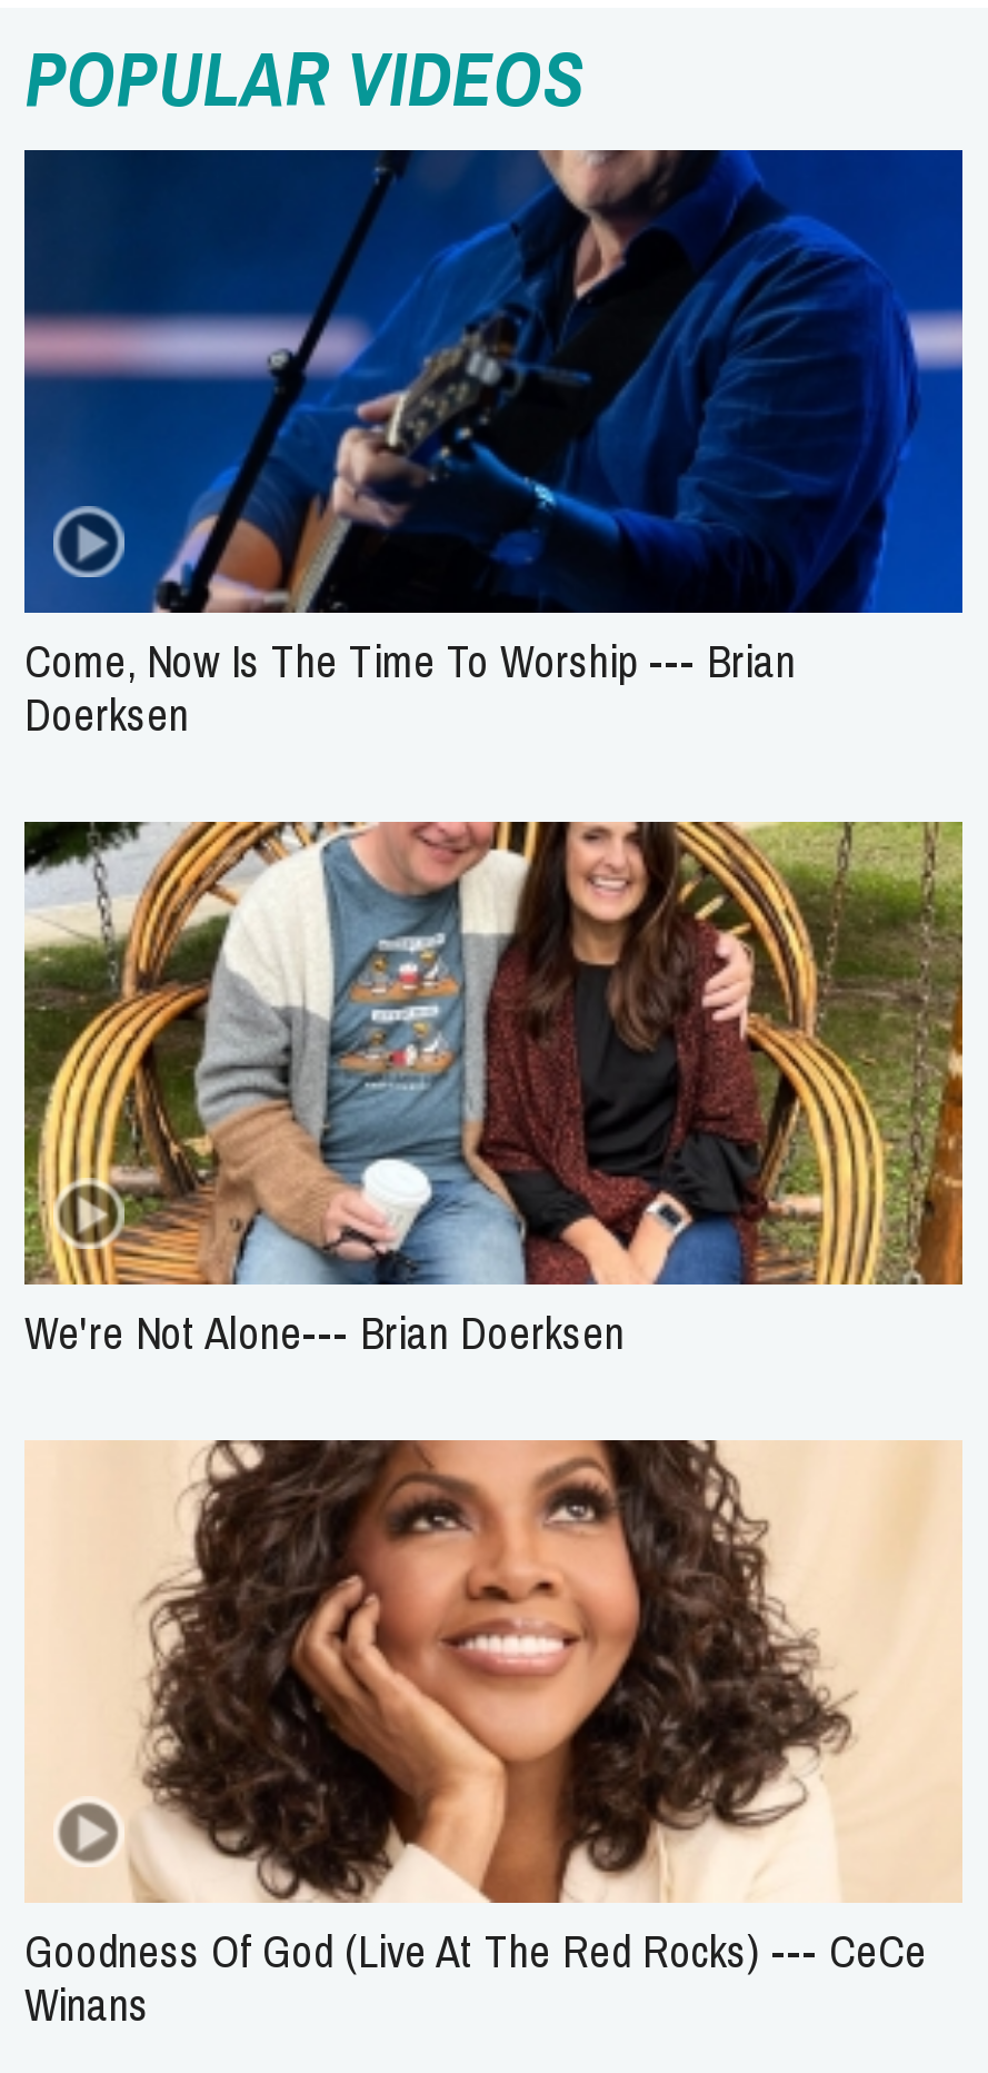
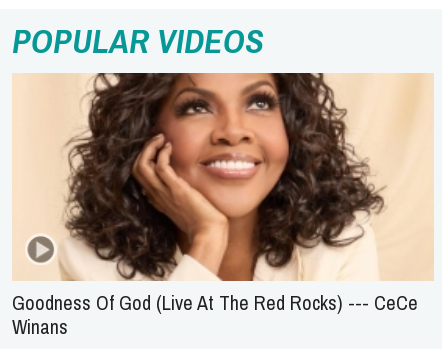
- [image]
- Come, Now Is The Time To Worship --- Brian
- Doerksen

- [image]
- We're Not Alone--- Brian Doerksen
